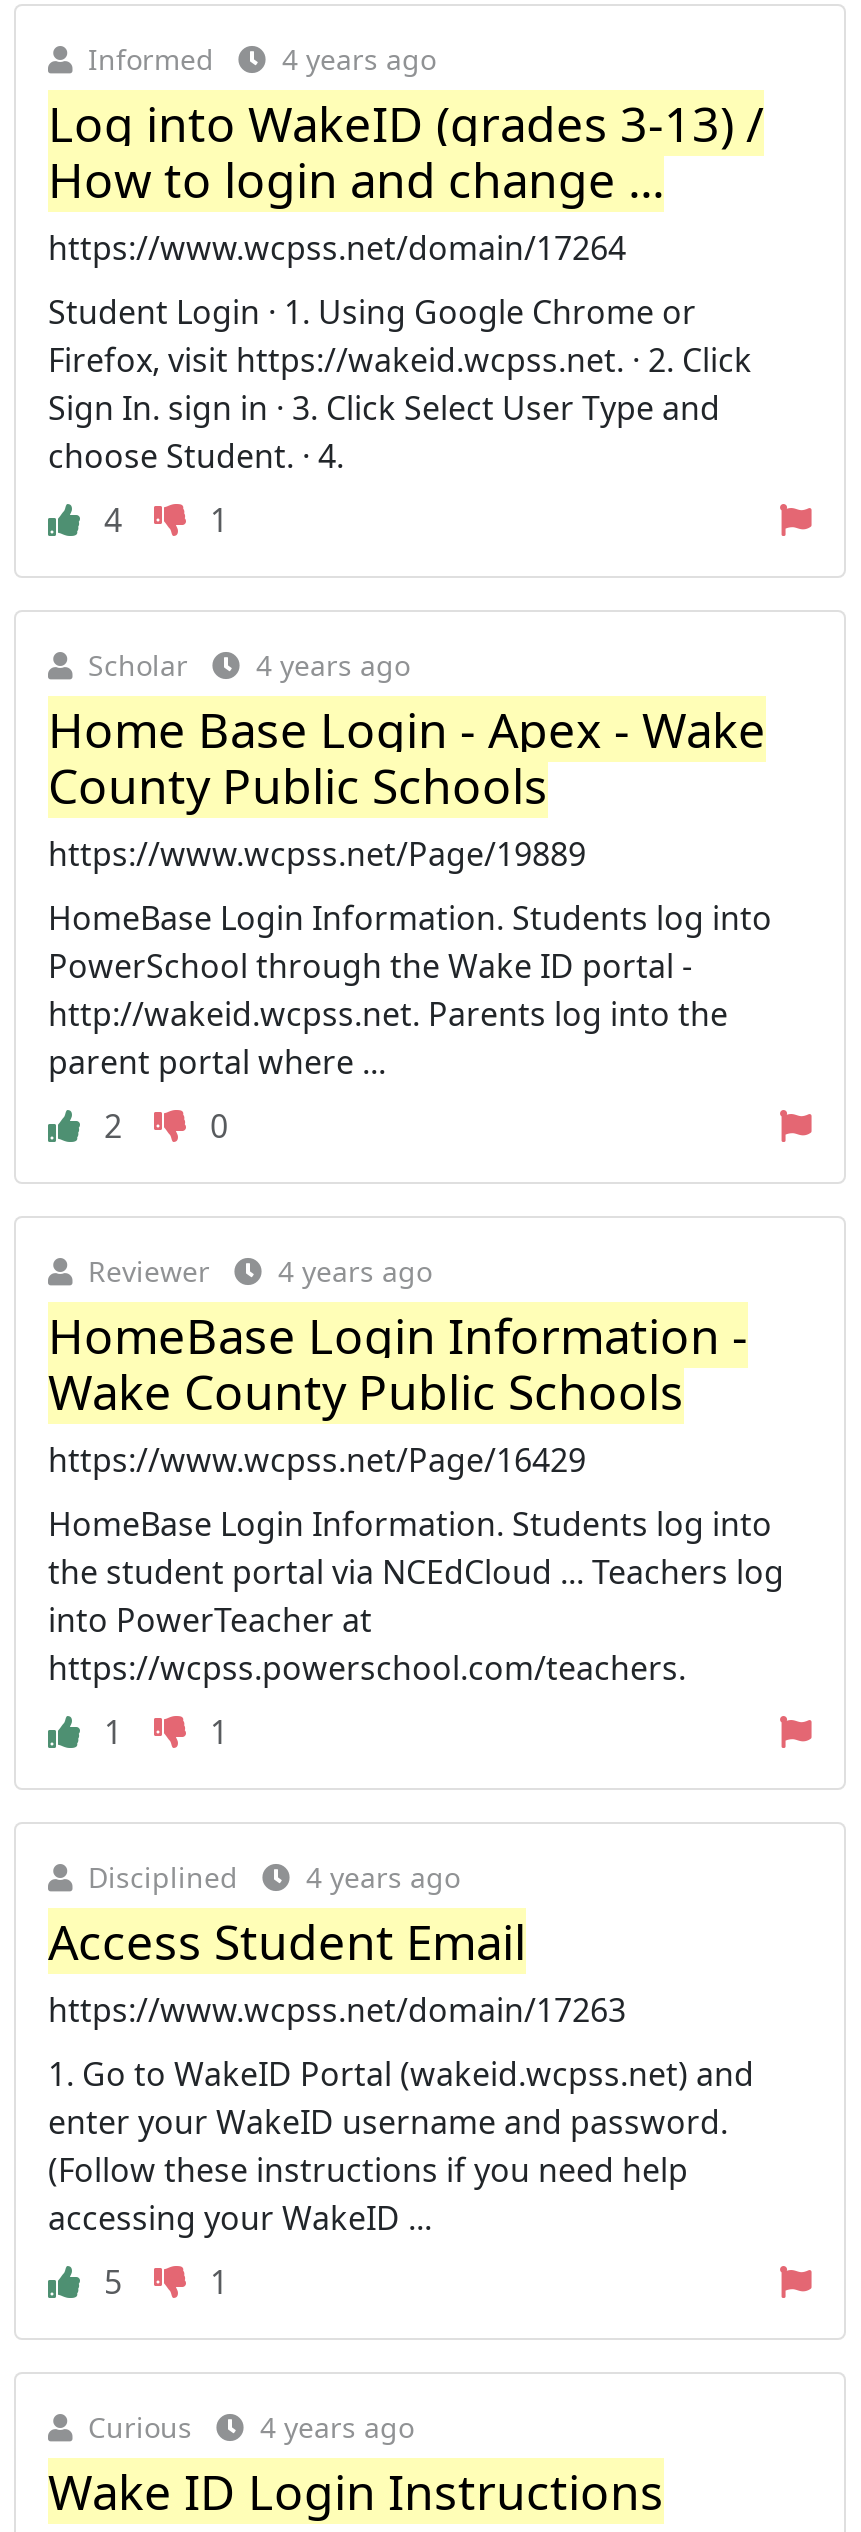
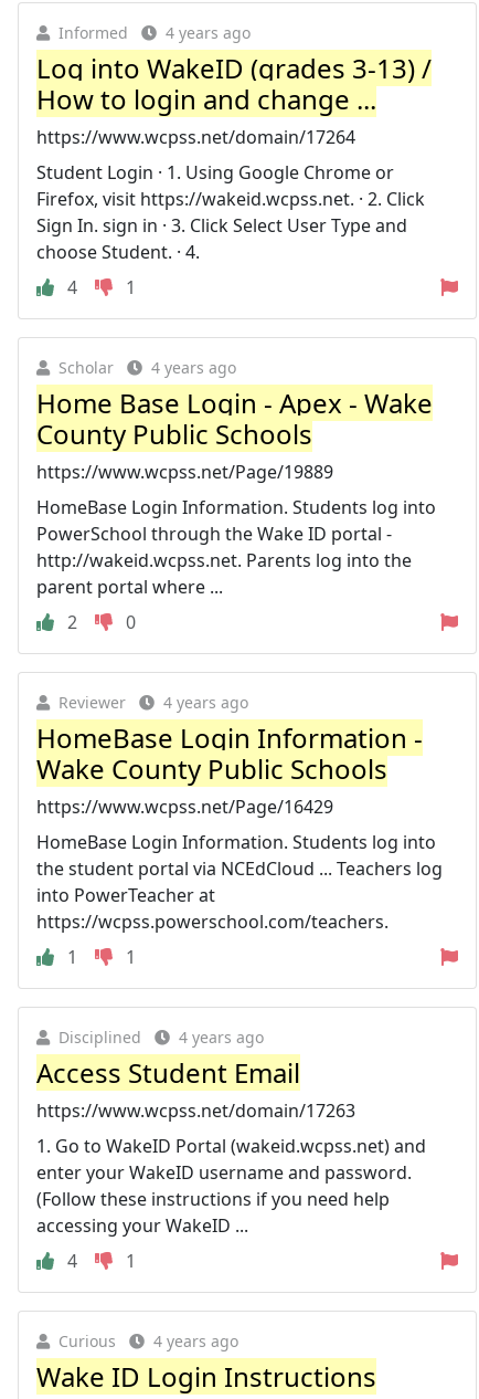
- 5 1
+ 4 1
